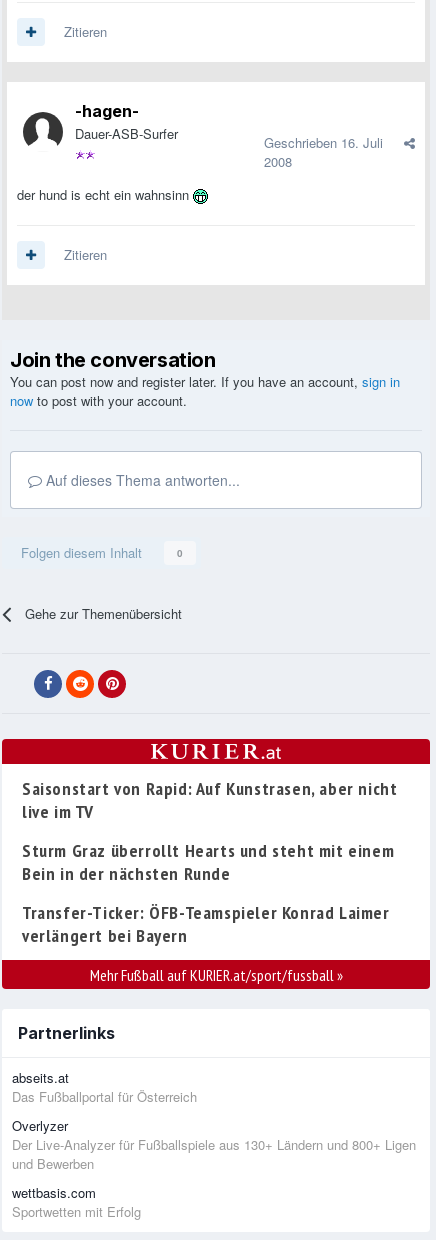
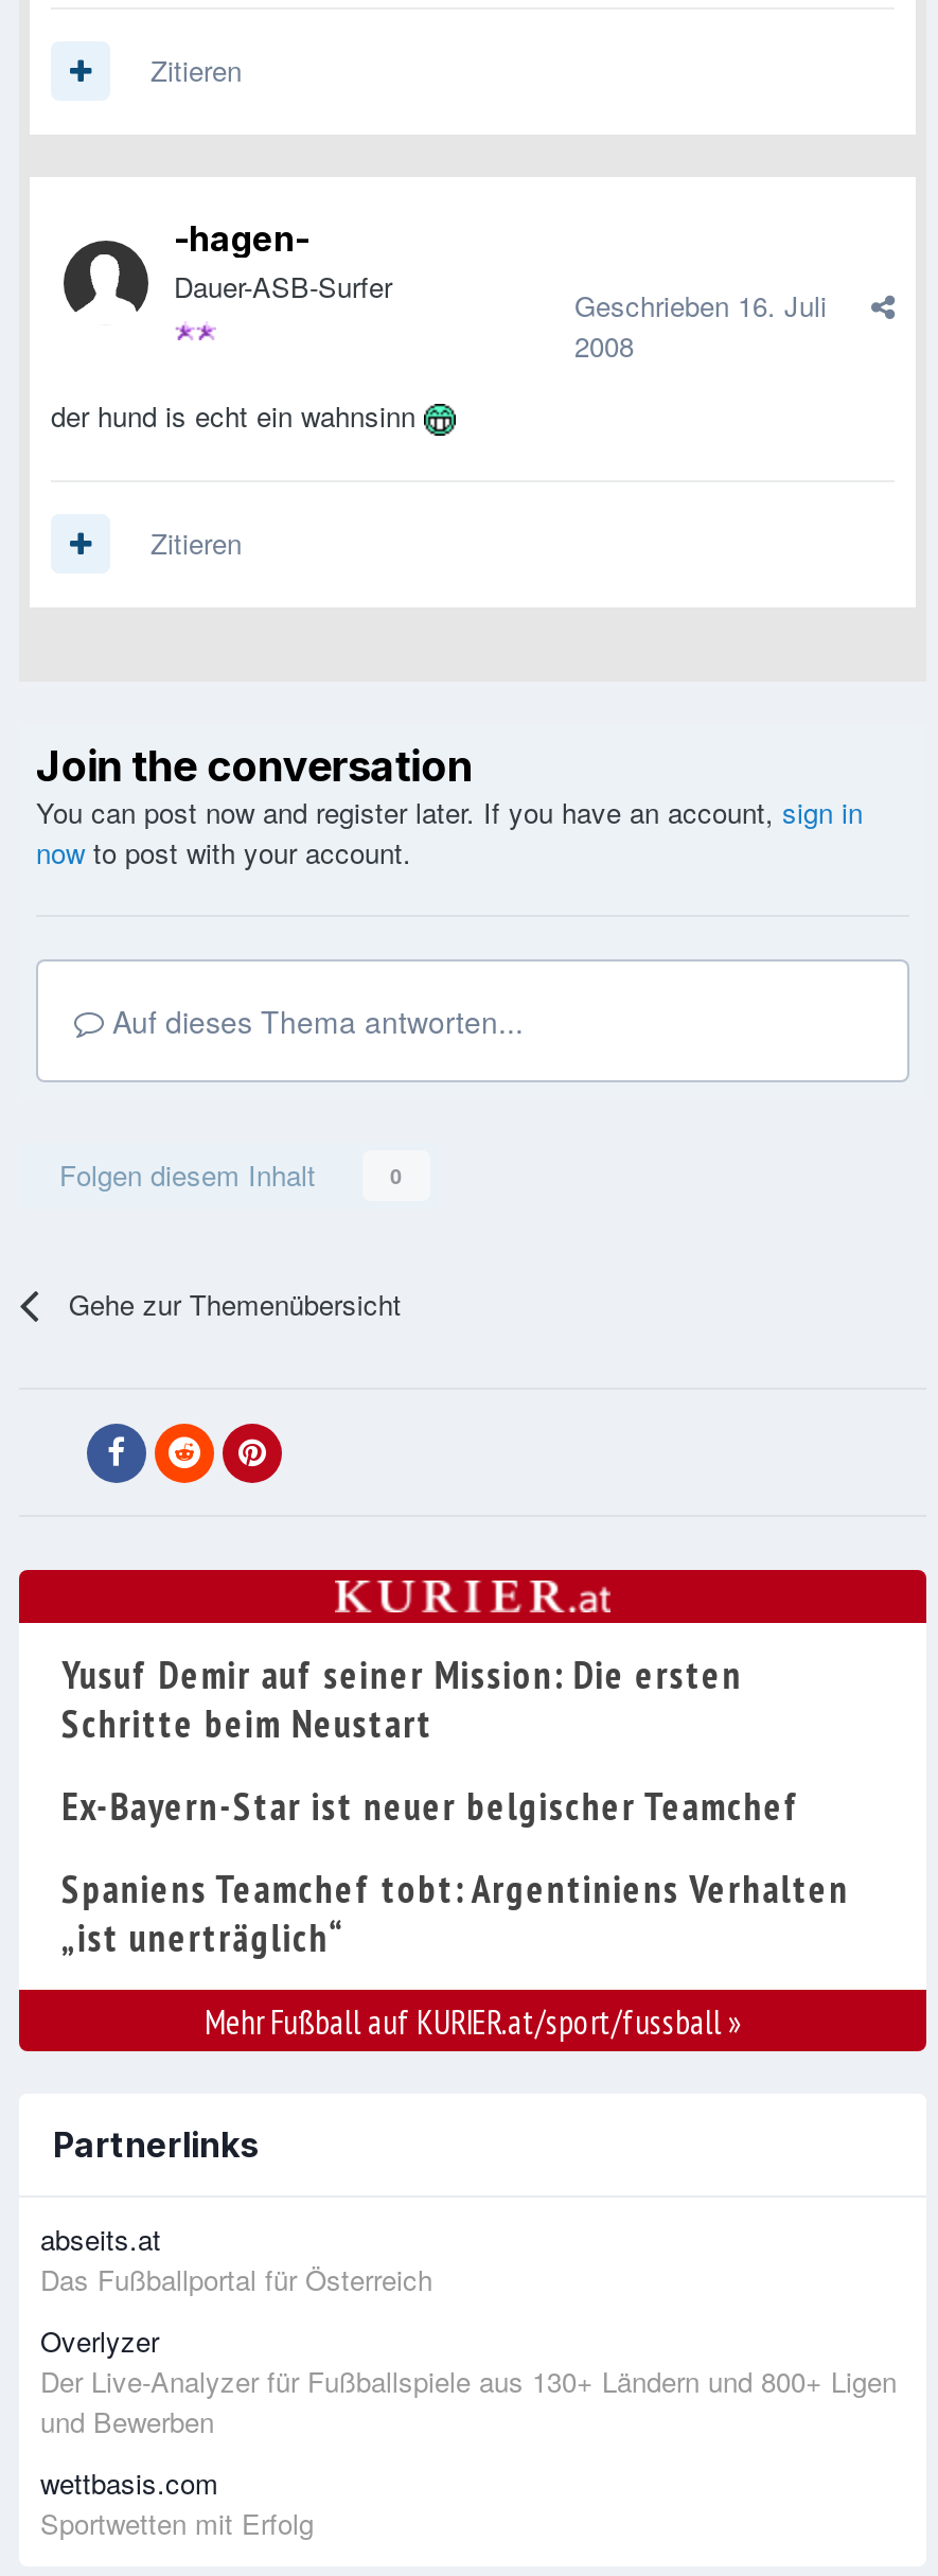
- Saisonstart von Rapid: Auf Kunstrasen, aber nicht
- live im TV
+ Yusuf Demir auf seiner Mission: Die ersten
+ Schritte beim Neustart

- Sturm Graz überrollt Hearts und steht mit einem
- Bein in der nächsten Runde
+ Ex-Bayern-Star ist neuer belgischer Teamchef

- Transfer-Ticker: ÖFB-Teamspieler Konrad Laimer
- verlängert bei Bayern
+ Spaniens Teamchef tobt: Argentiniens Verhalten
+ „ist unerträglich“
